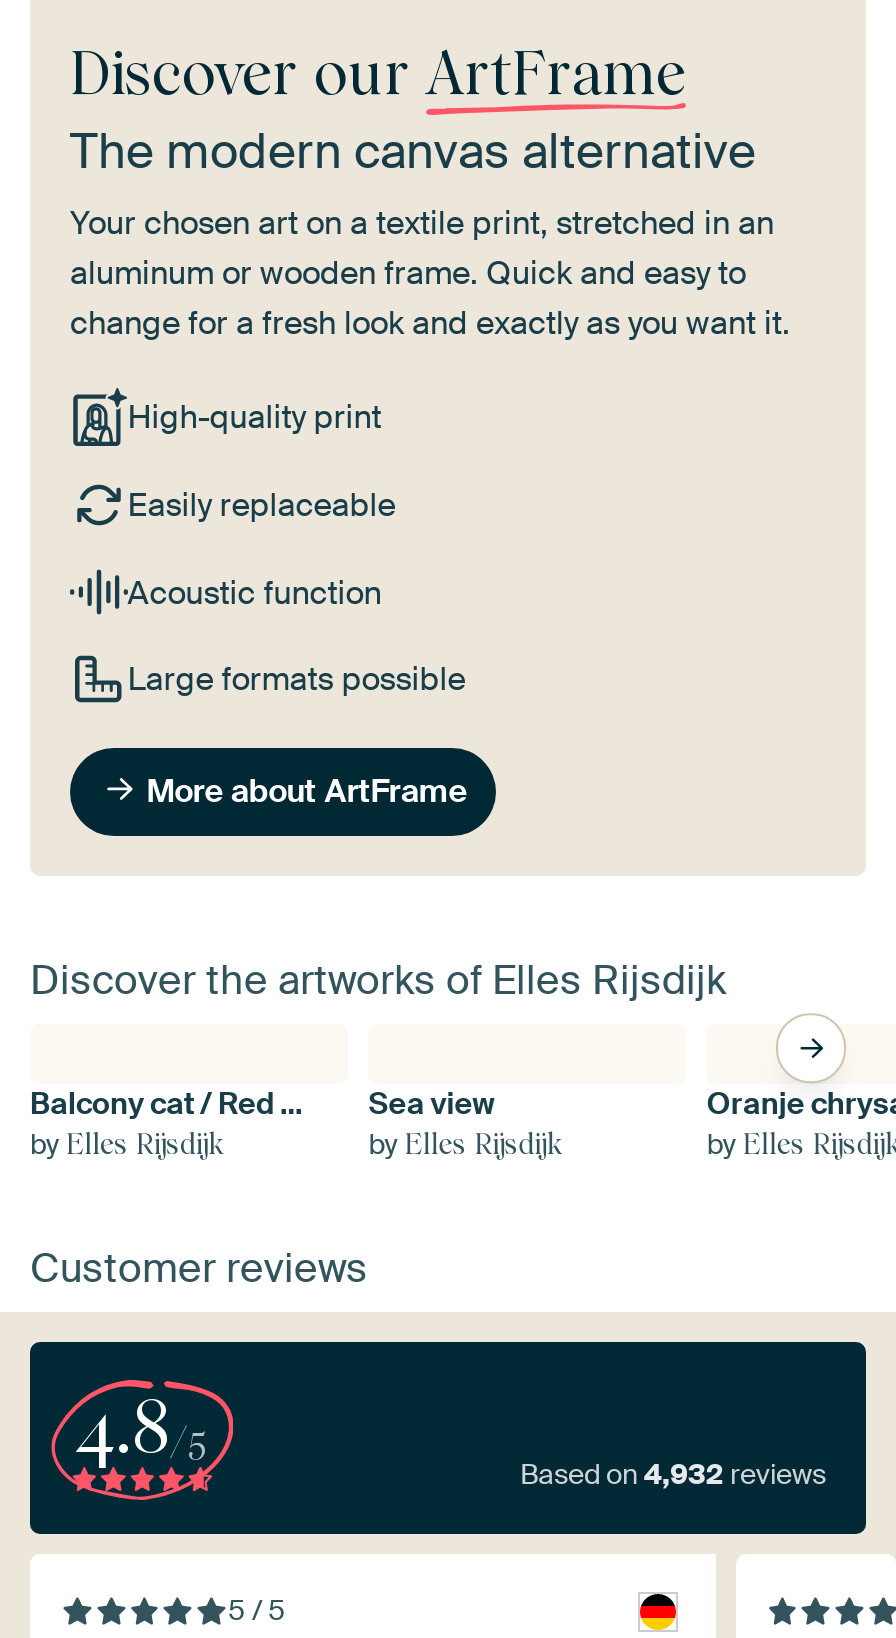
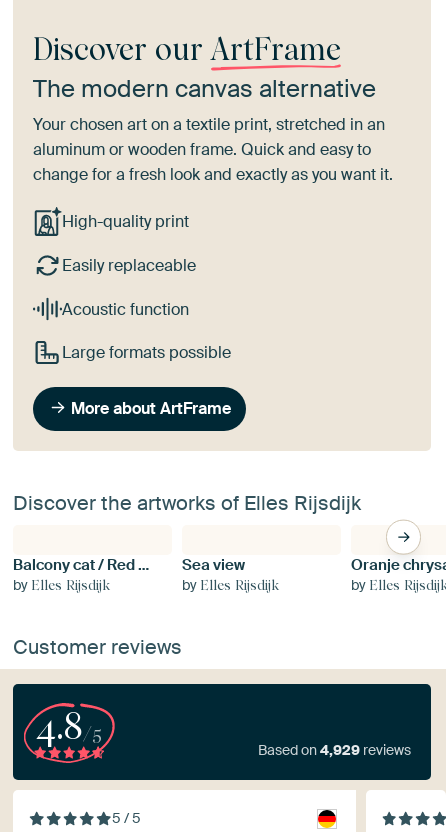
- Based on 4,932 reviews
+ Based on 4,929 reviews
